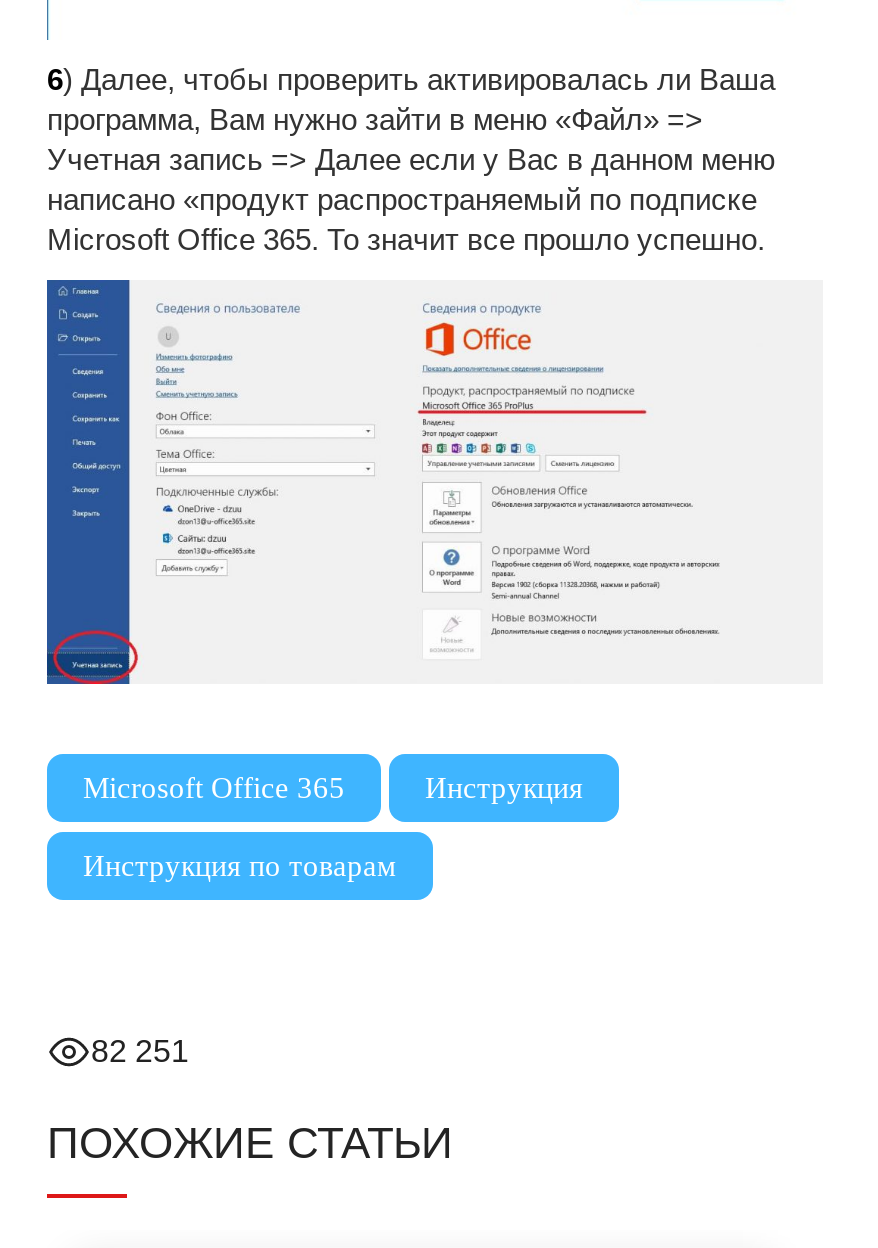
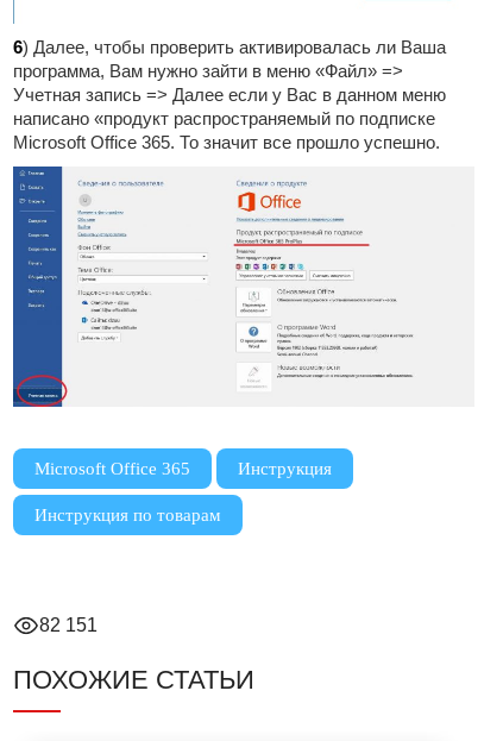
- 82 251
+ 82 151
